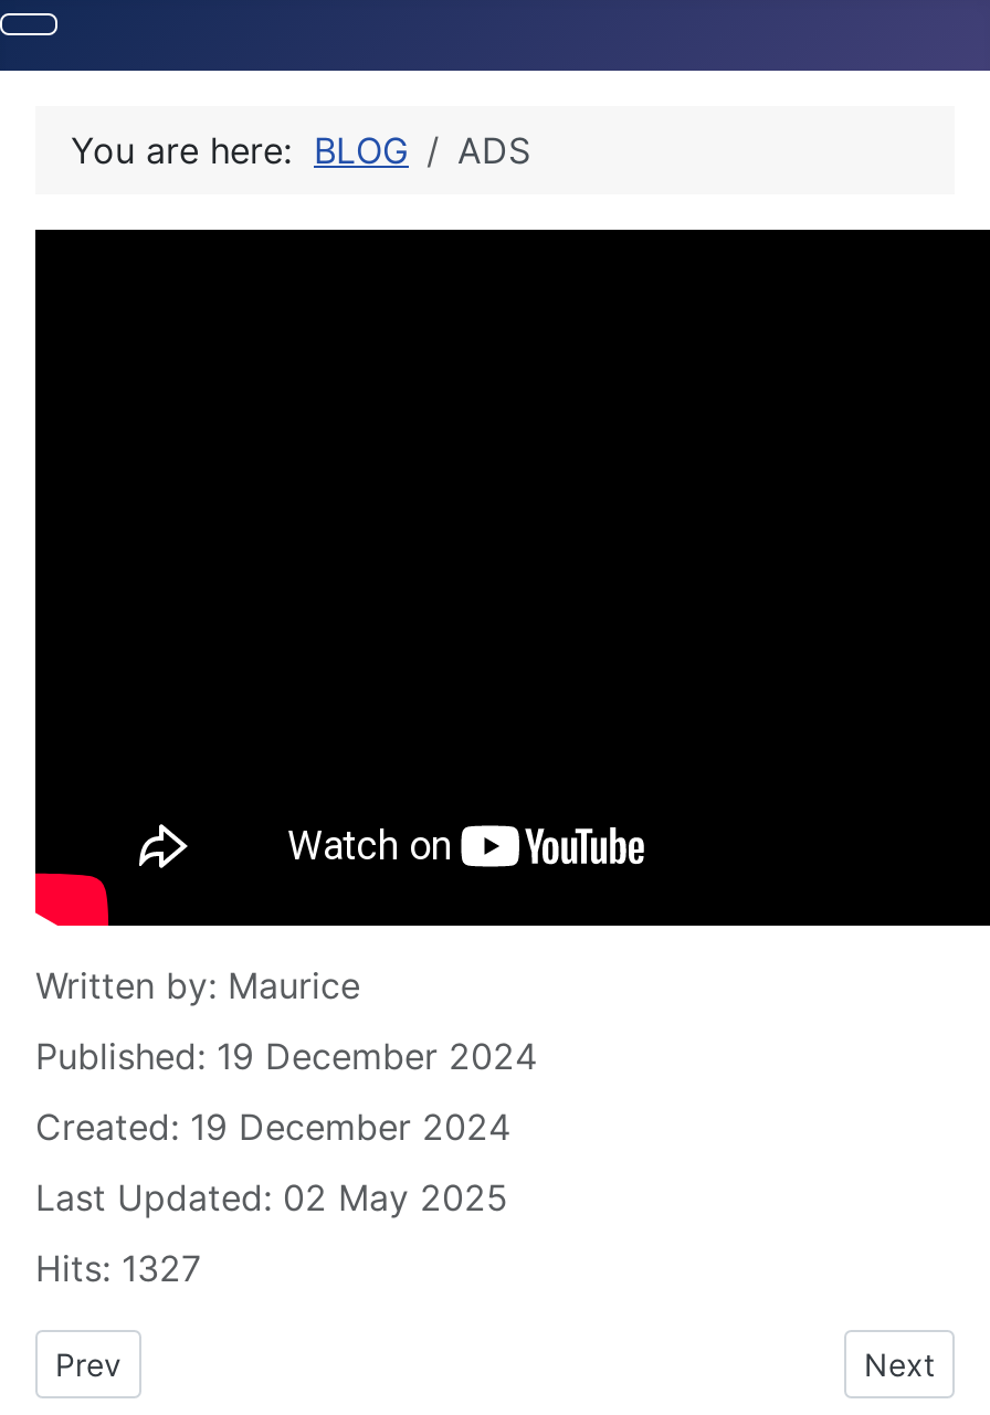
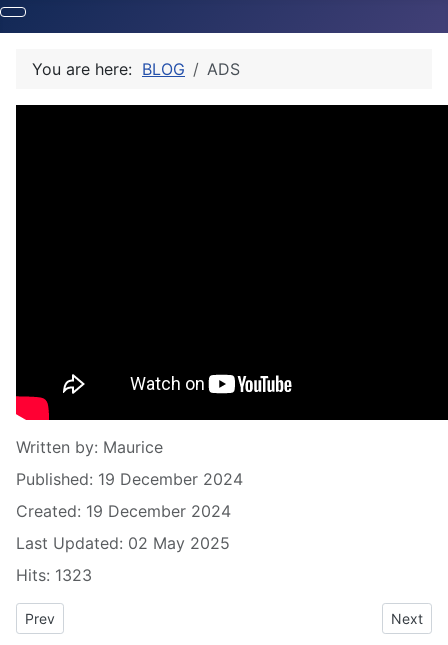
- Hits: 1327
+ Hits: 1323
